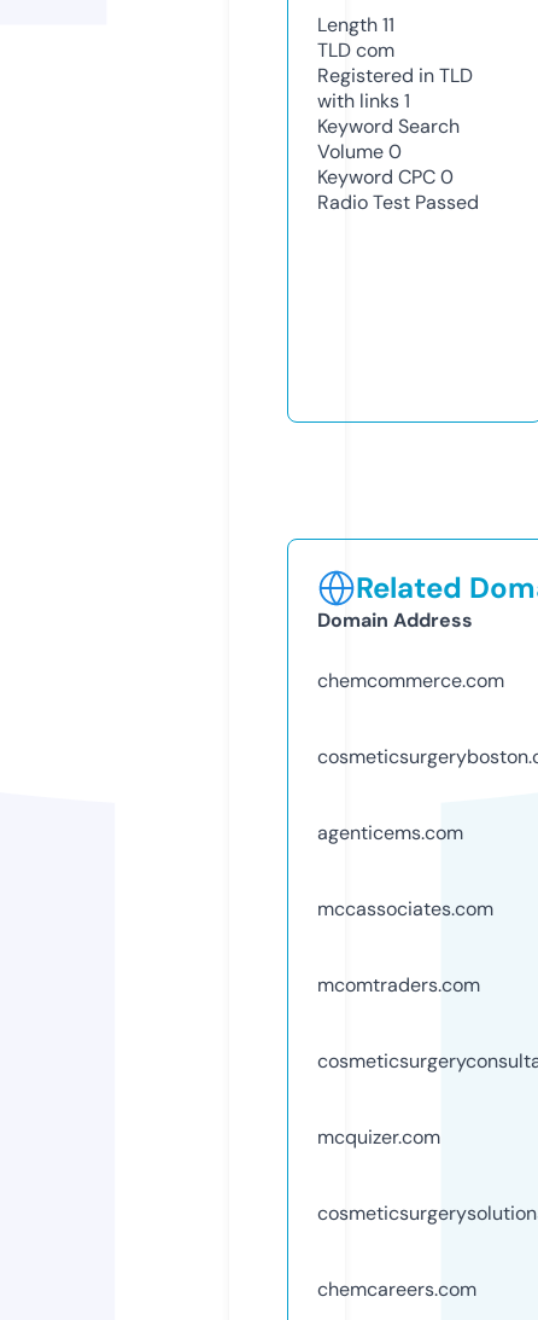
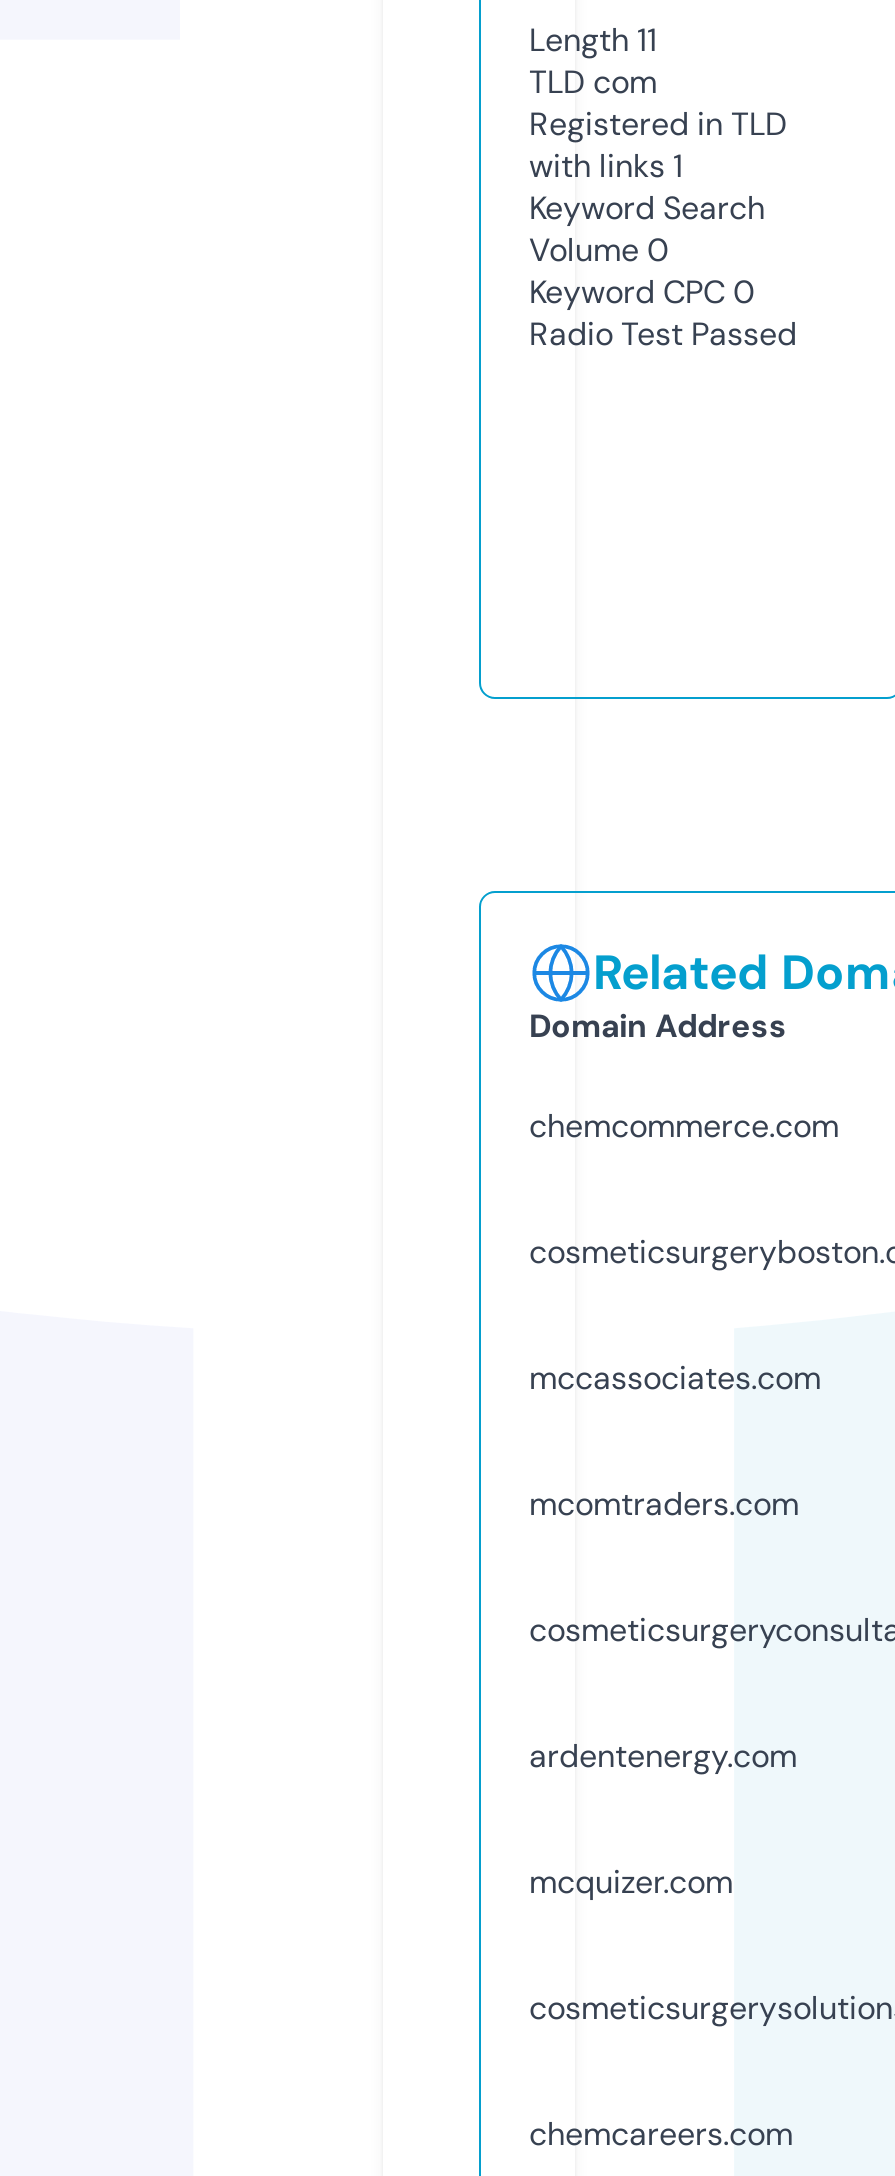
- agenticems.com

moved up: mccassociates.com | mcomtraders.com

+ ardentenergy.com
